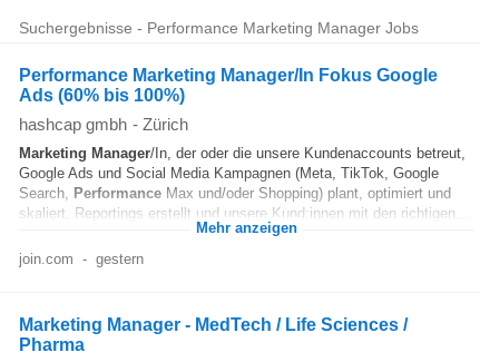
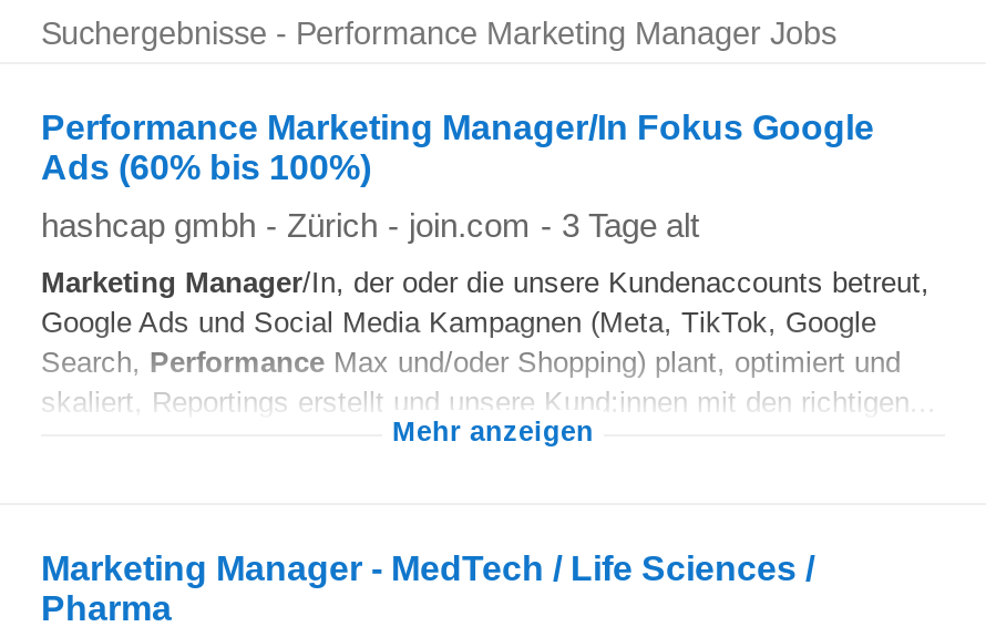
- hashcap gmbh - Zürich
+ hashcap gmbh - Zürich - join.com - 3 Tage alt

- join.com - gestern
